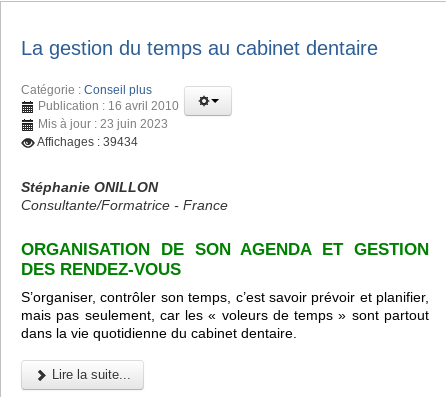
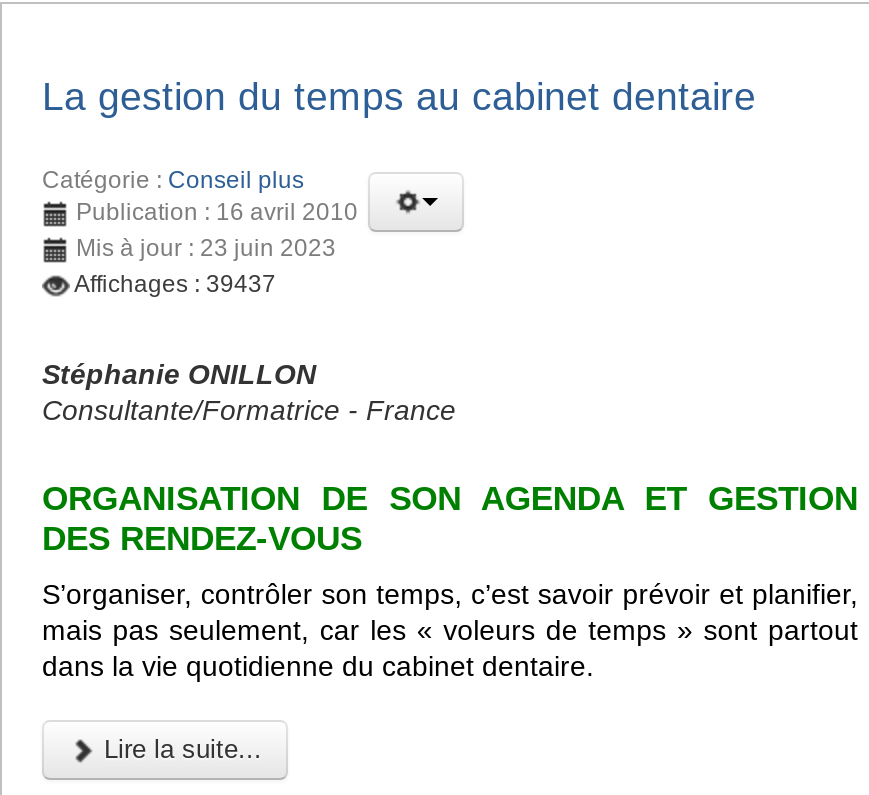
- Affichages : 39434
+ Affichages : 39437
